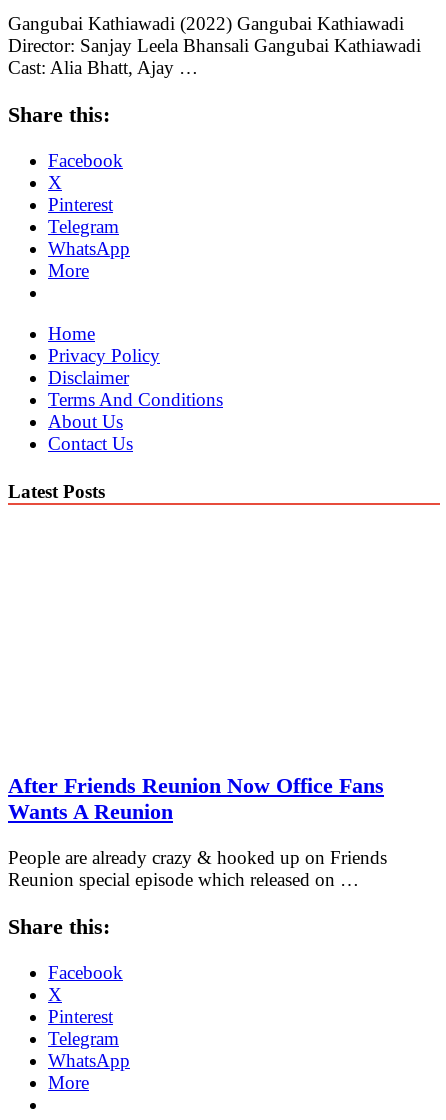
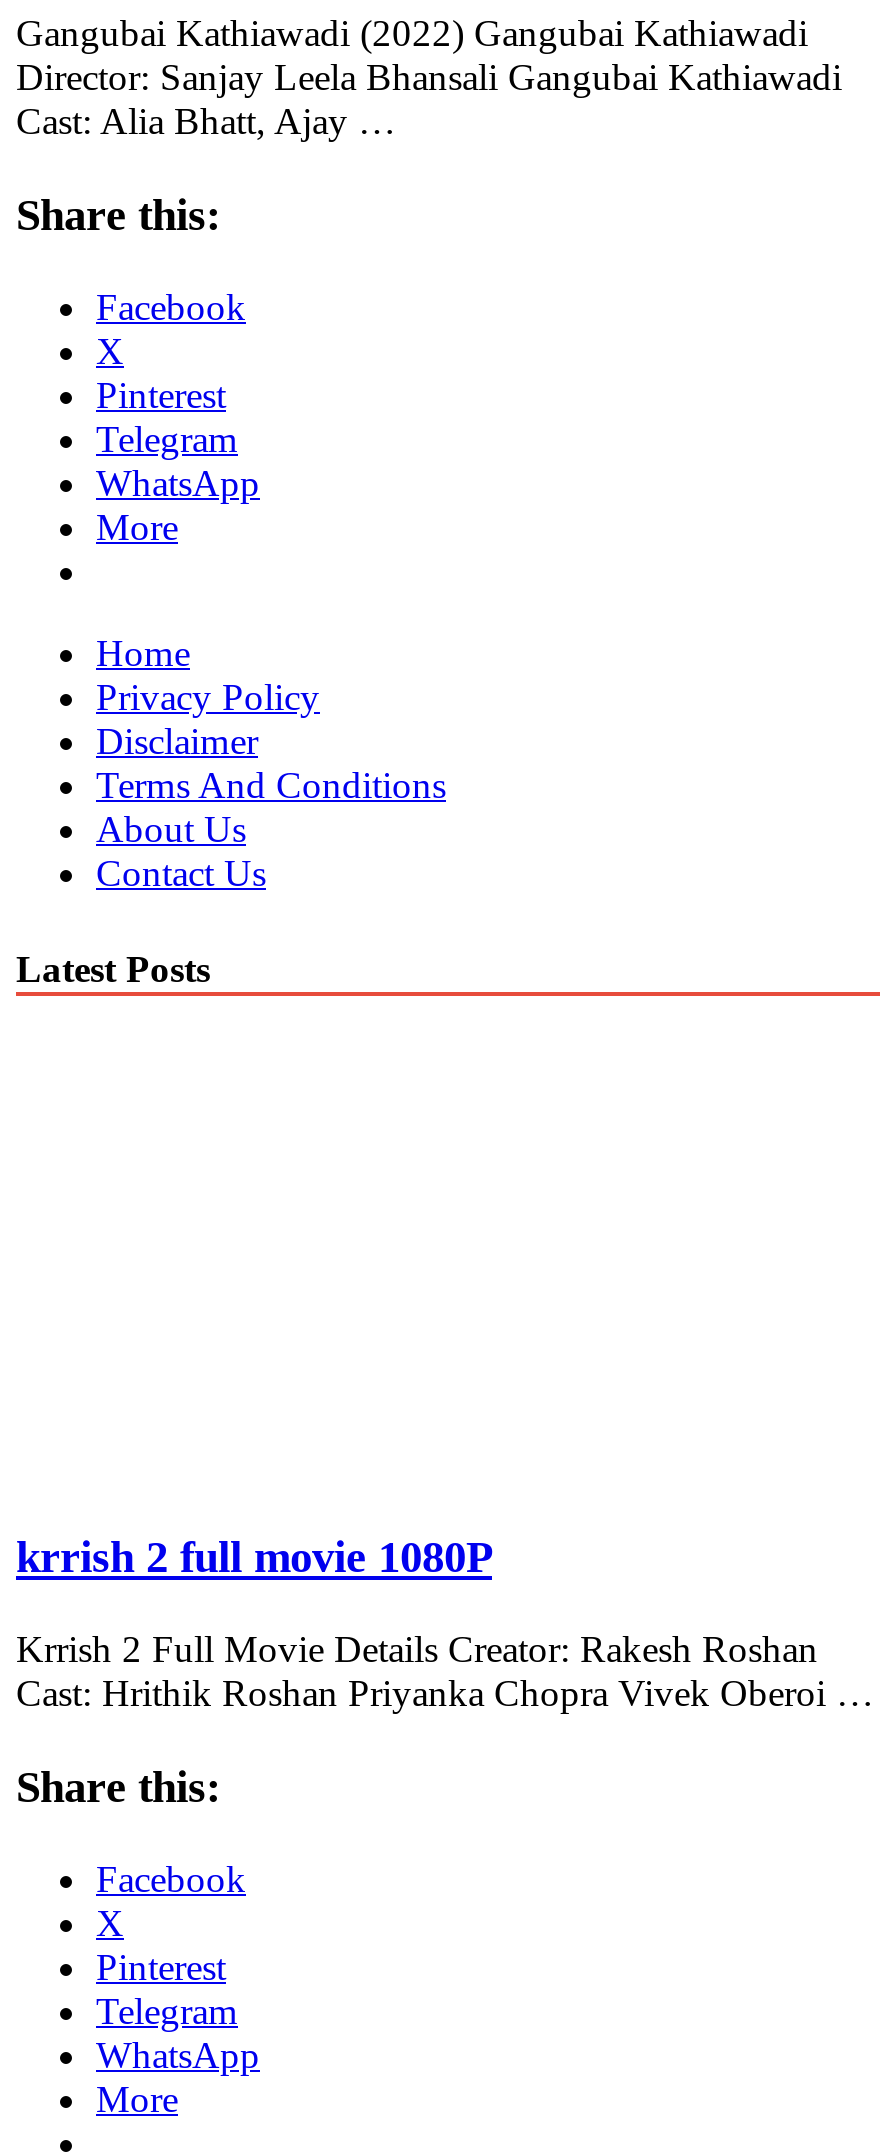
- After Friends Reunion Now Office Fans
- Wants A Reunion
+ krrish 2 full movie 1080P

- People are already crazy & hooked up on Friends
- Reunion special episode which released on …
+ Krrish 2 Full Movie Details Creator: Rakesh Roshan
+ Cast: Hrithik Roshan Priyanka Chopra Vivek Oberoi …
